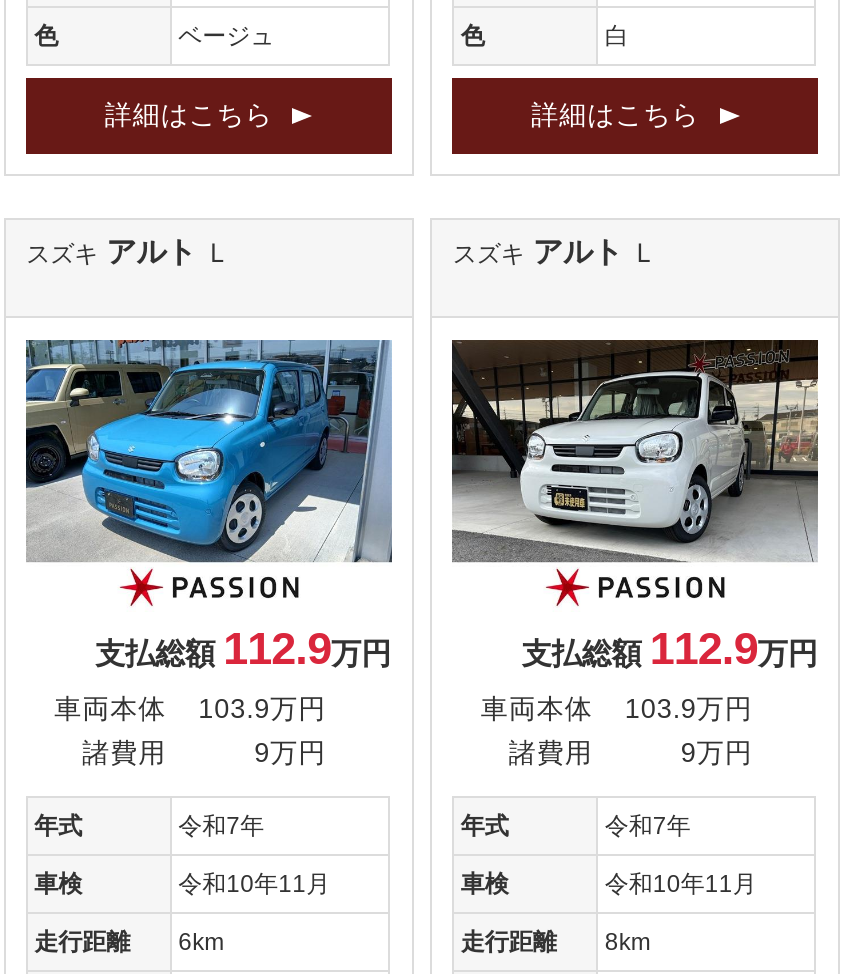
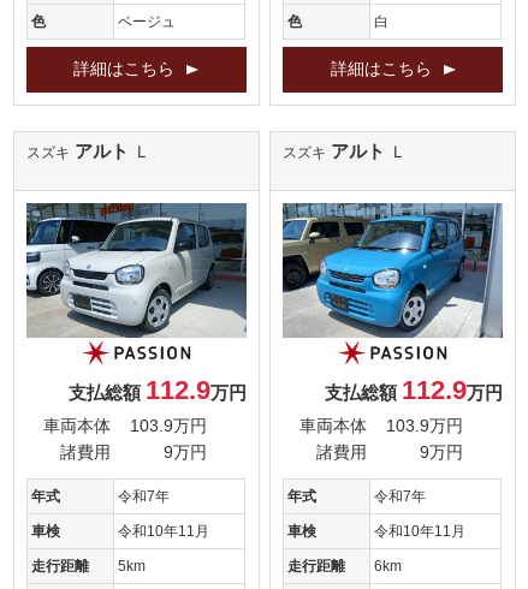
- [image]
+ [image]

- [image]
+ [image]

- 走行距離 6km
+ 走行距離 5km

- 走行距離 8km
+ 走行距離 6km
